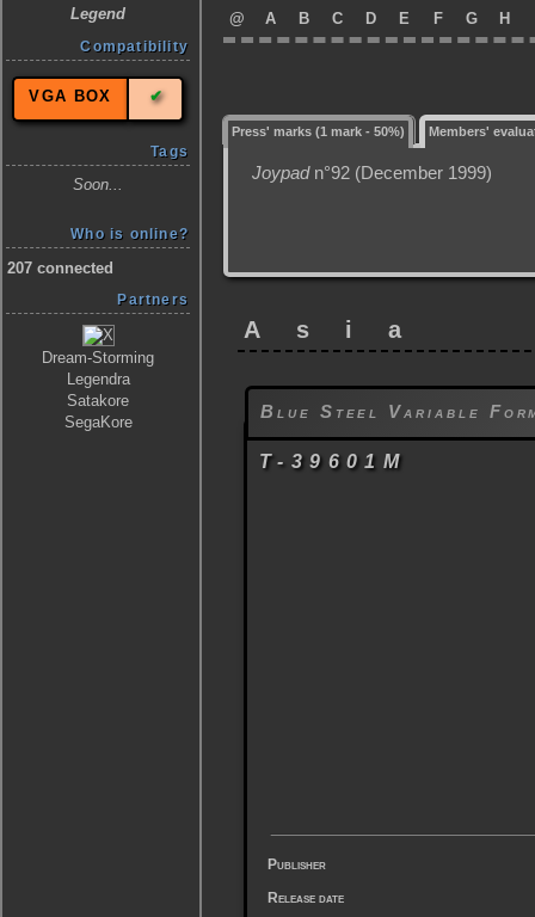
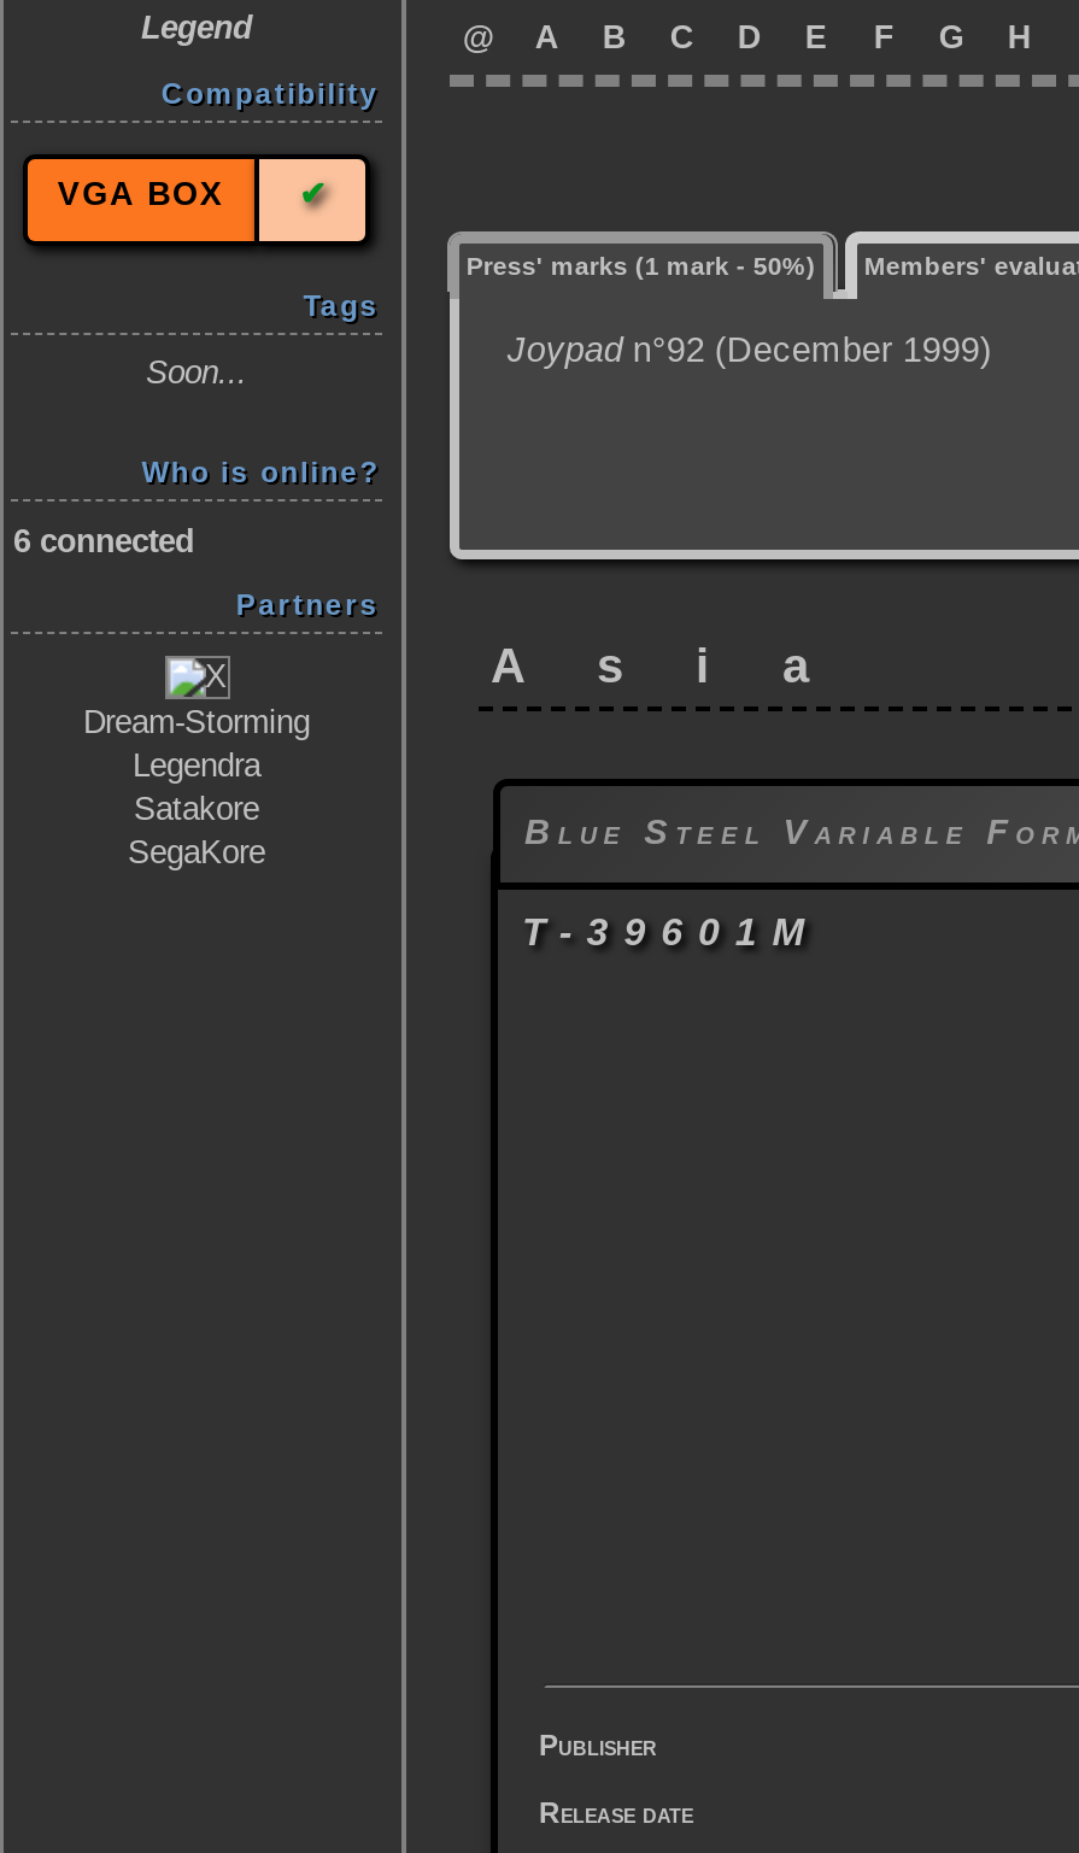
- 207 connected
+ 6 connected
